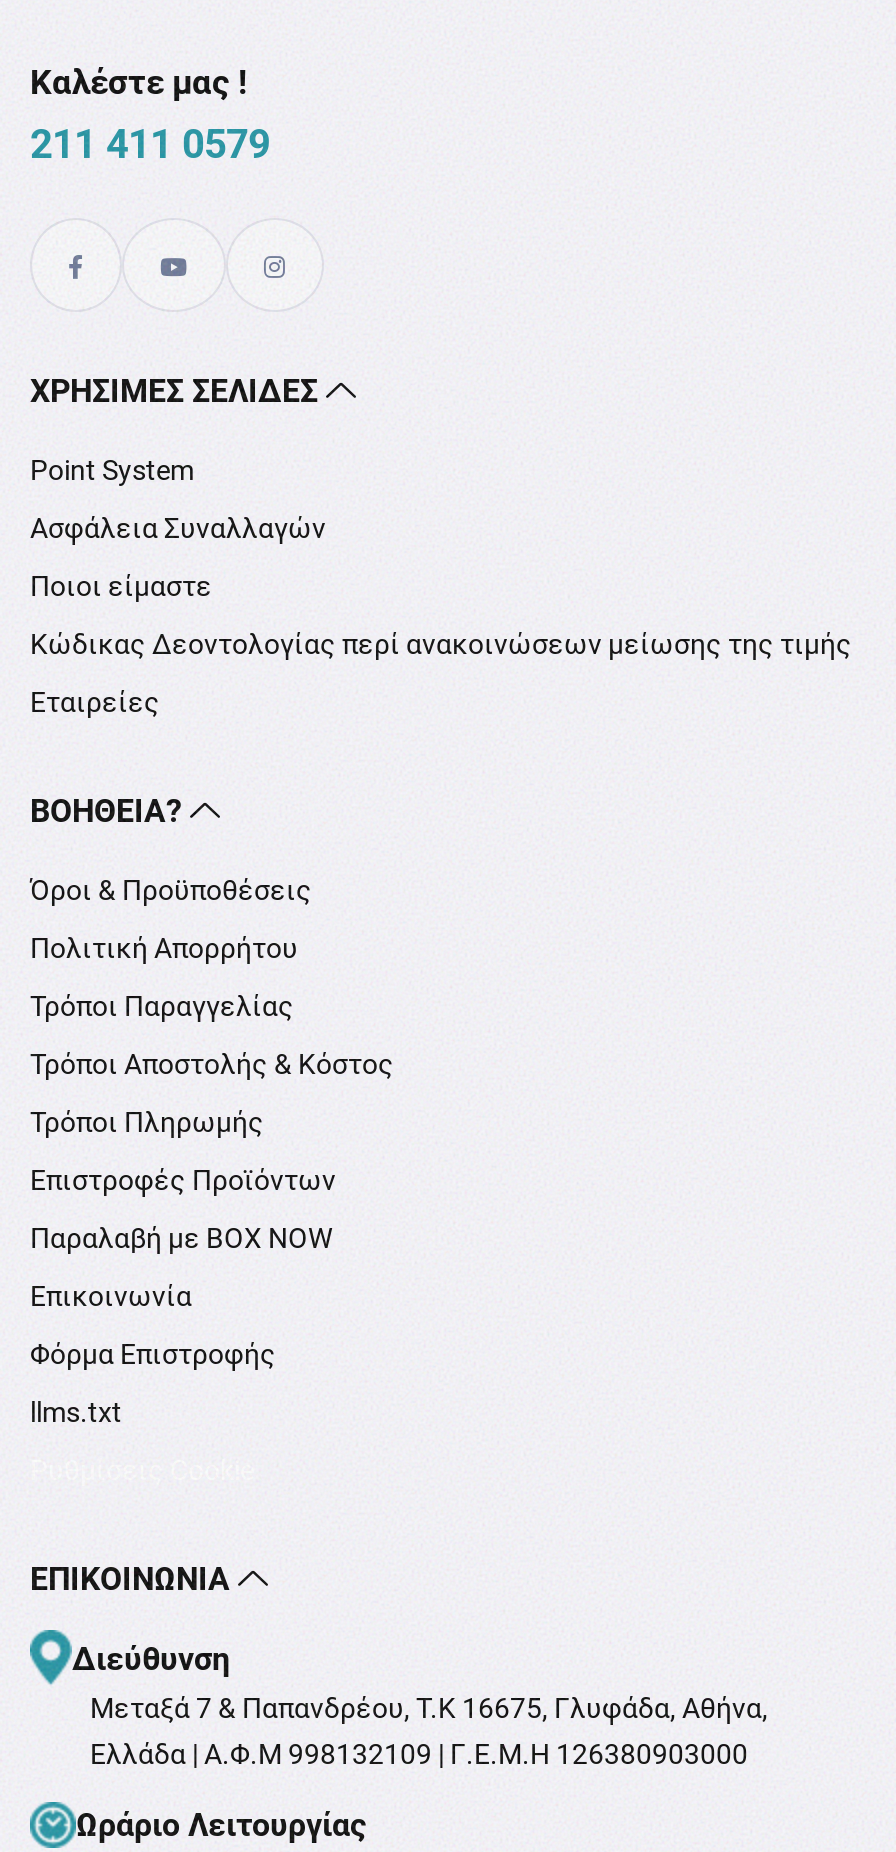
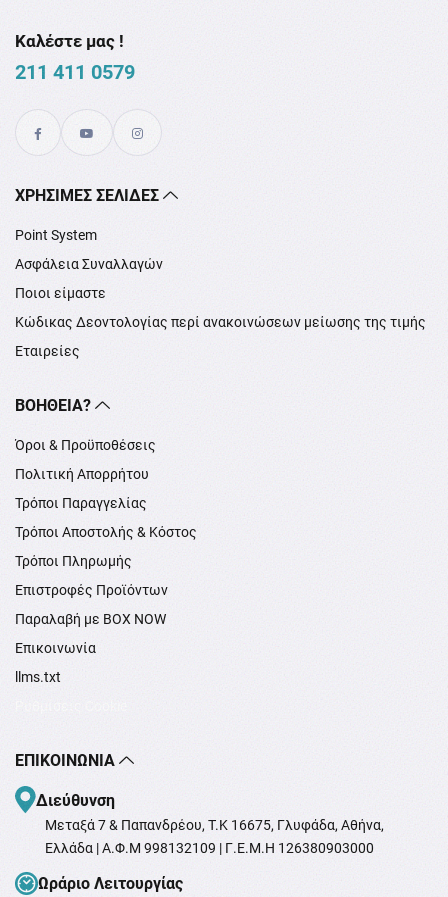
- Φόρμα Επιστροφής
